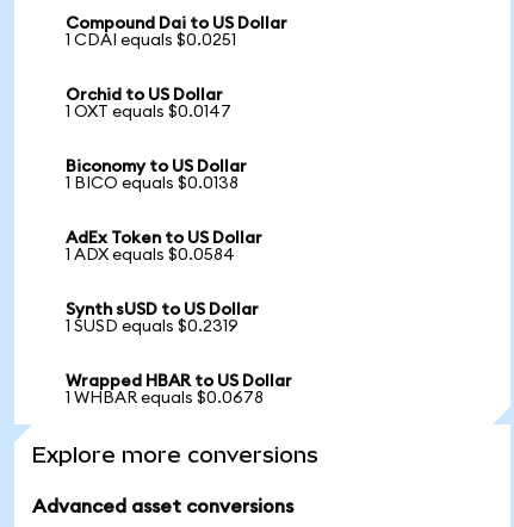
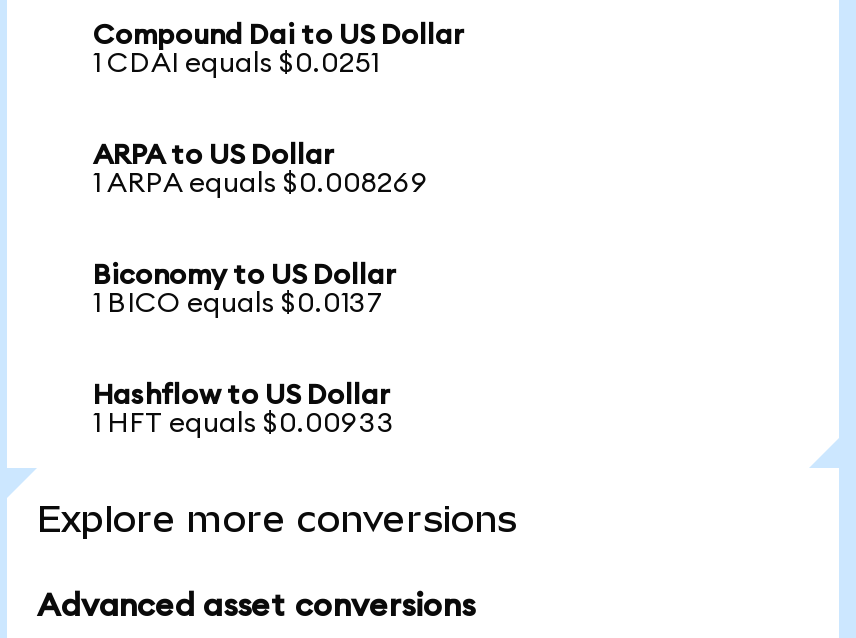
- Orchid to US Dollar
+ ARPA to US Dollar

- 1 OXT equals $0.0147
+ 1 ARPA equals $0.008269

- 1 BICO equals $0.0138
- AdEx Token to US Dollar
- 1 ADX equals $0.0584
- Synth sUSD to US Dollar
- 1 SUSD equals $0.2319
- Wrapped HBAR to US Dollar
- 1 WHBAR equals $0.0678
+ 1 BICO equals $0.0137
+ Hashflow to US Dollar
+ 1 HFT equals $0.00933
